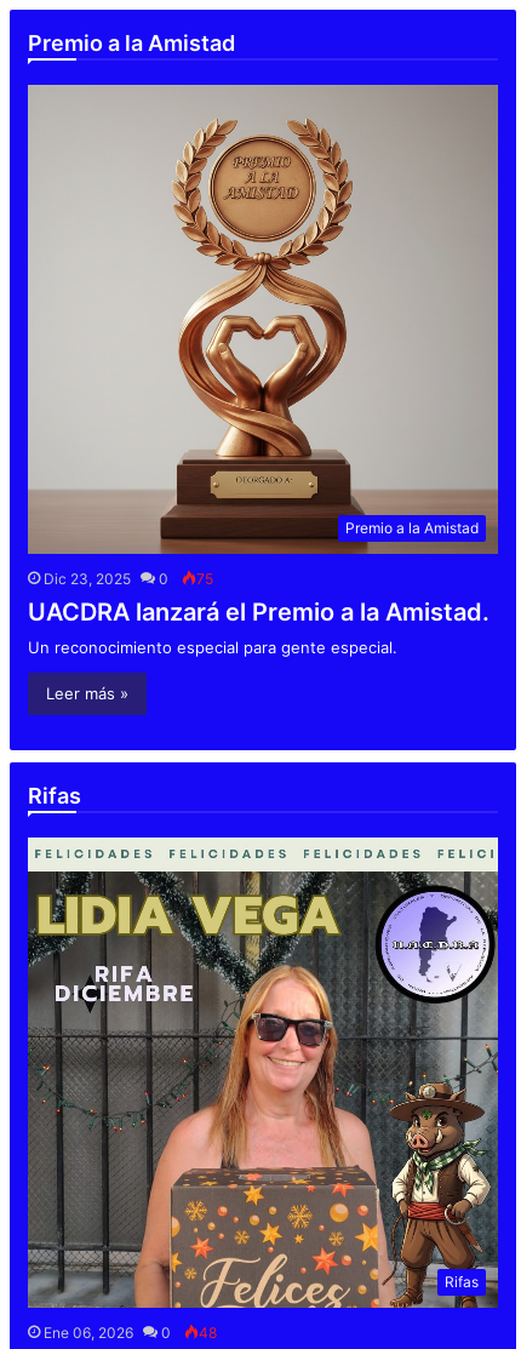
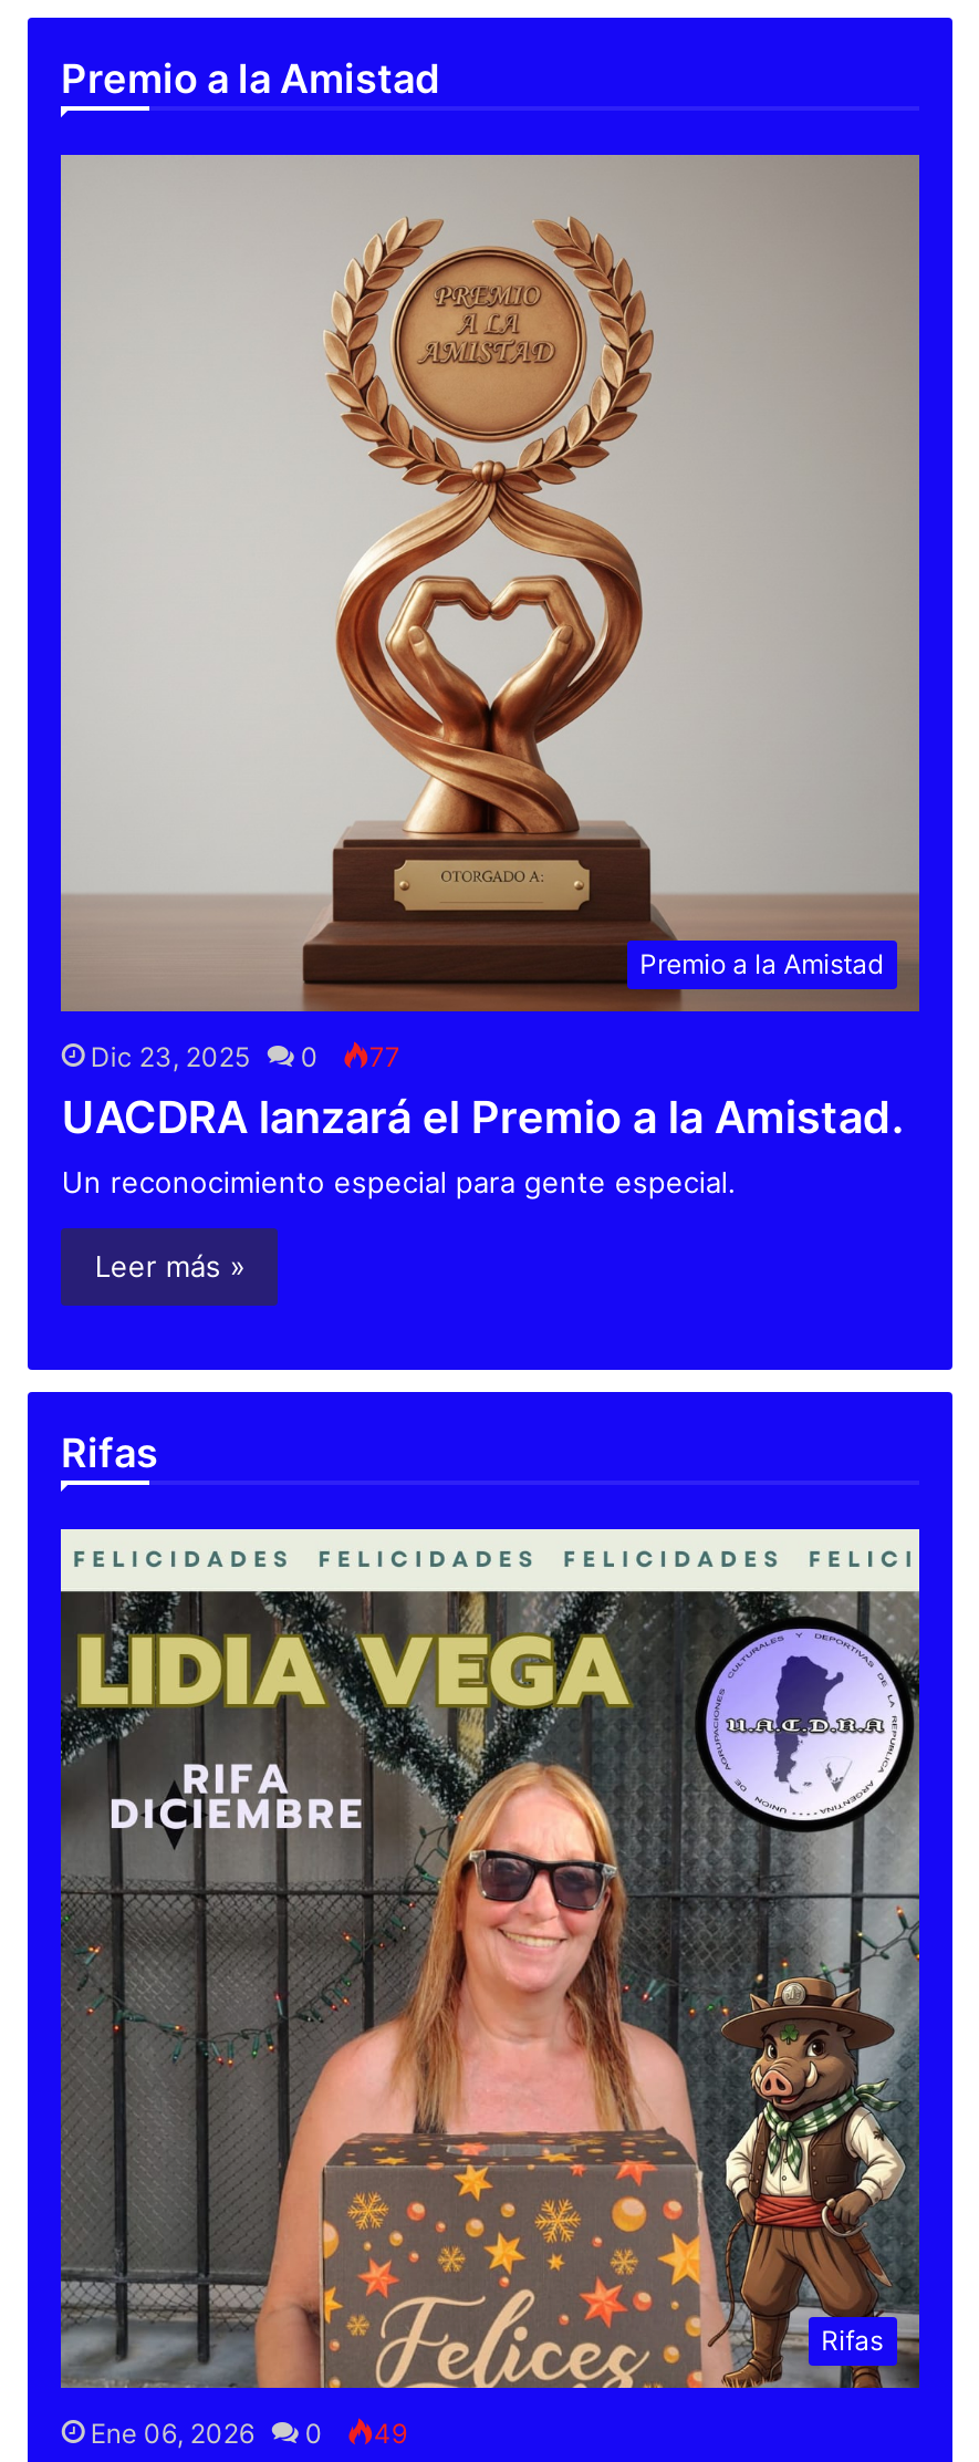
- Dic 23, 2025 0 75
+ Dic 23, 2025 0 77

- Ene 06, 2026 0 48
+ Ene 06, 2026 0 49
